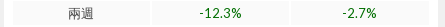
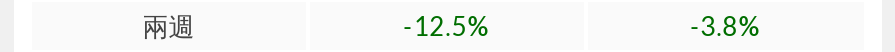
- -12.3%
+ -12.5%

- -2.7%
+ -3.8%
